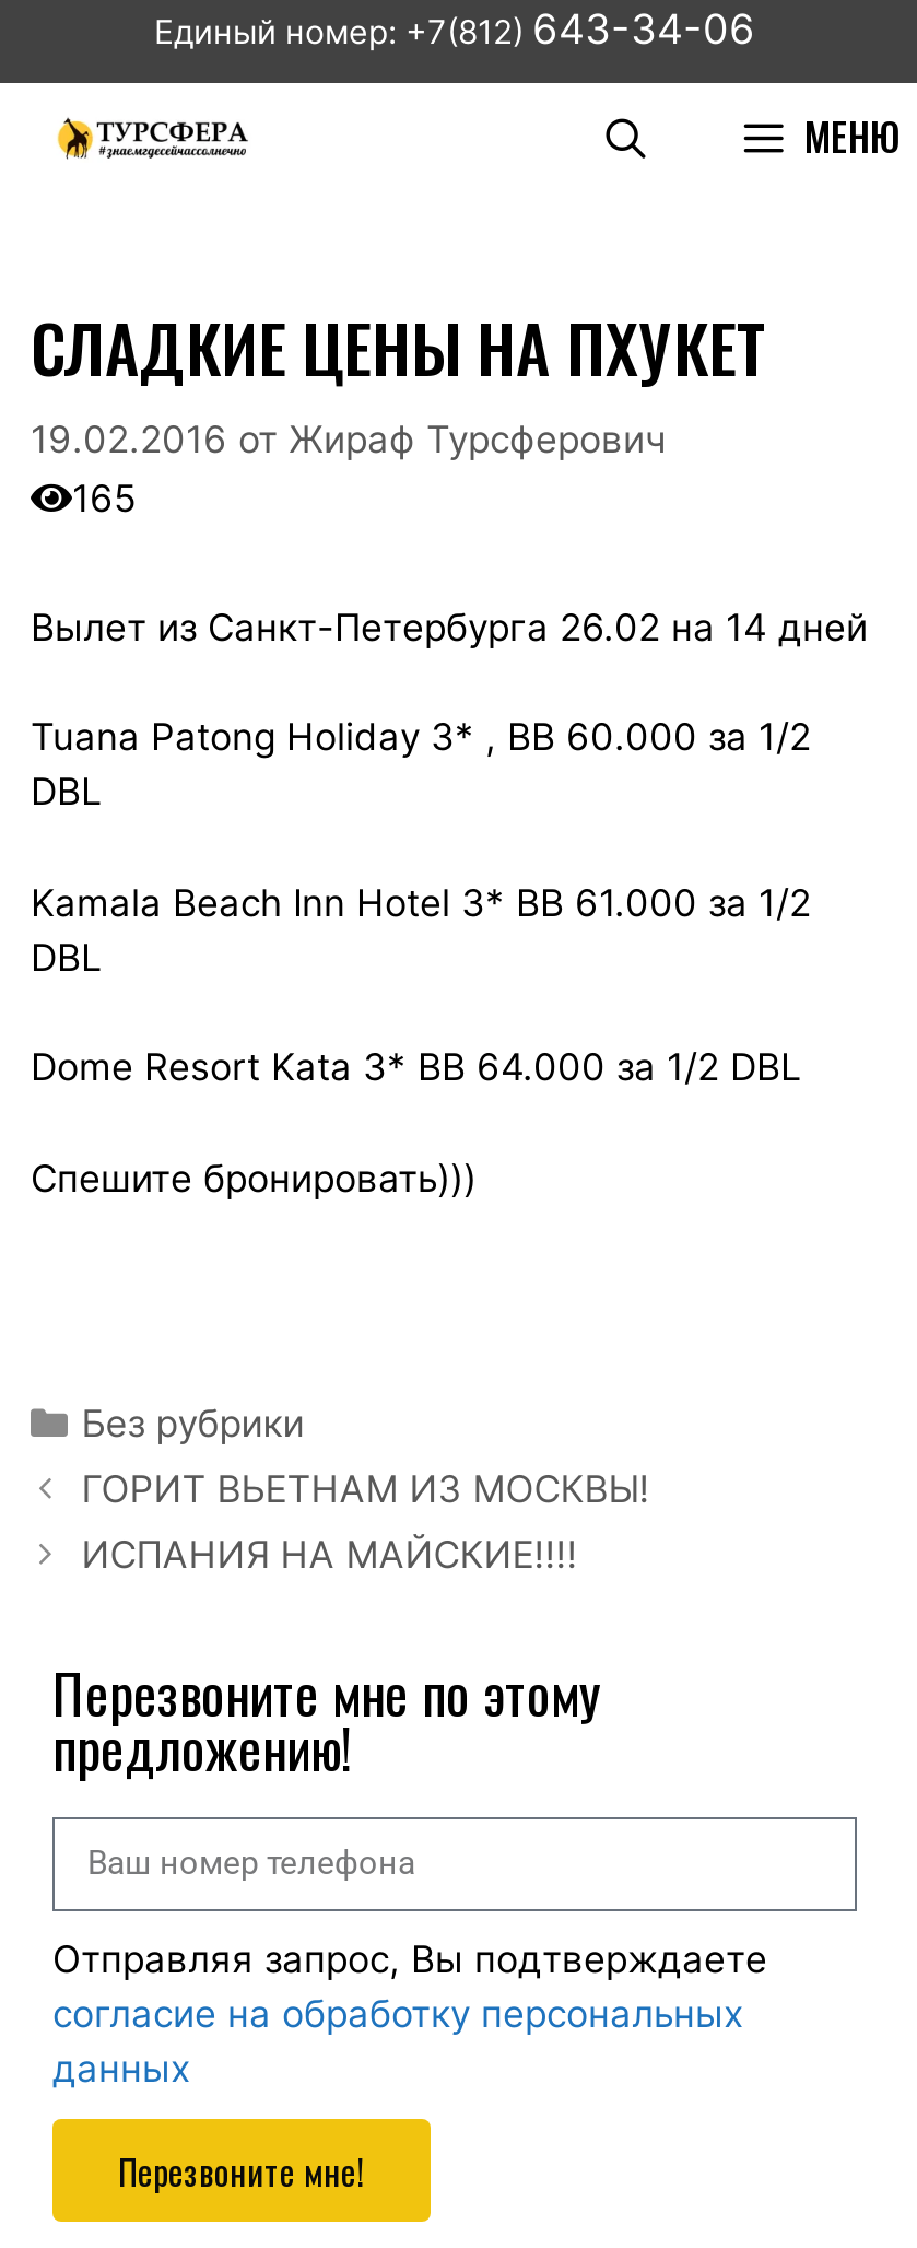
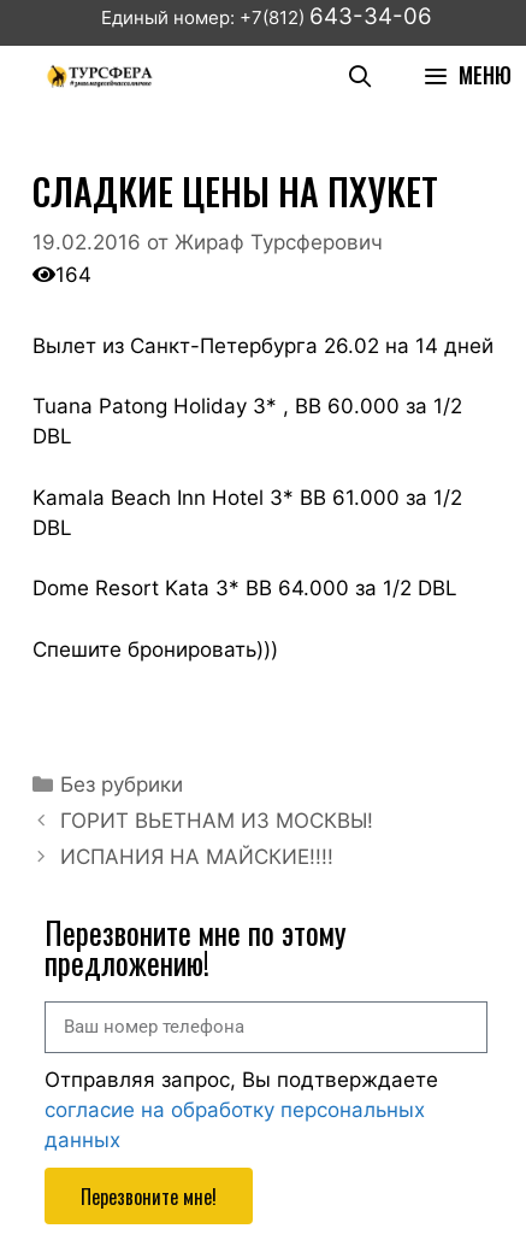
- 165
+ 164
